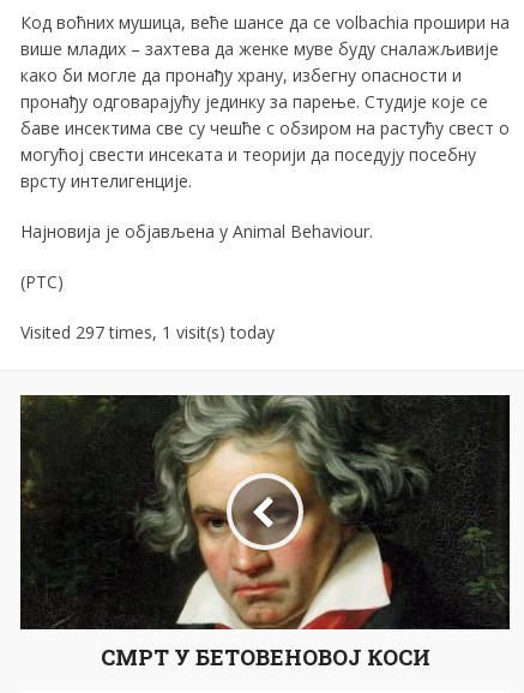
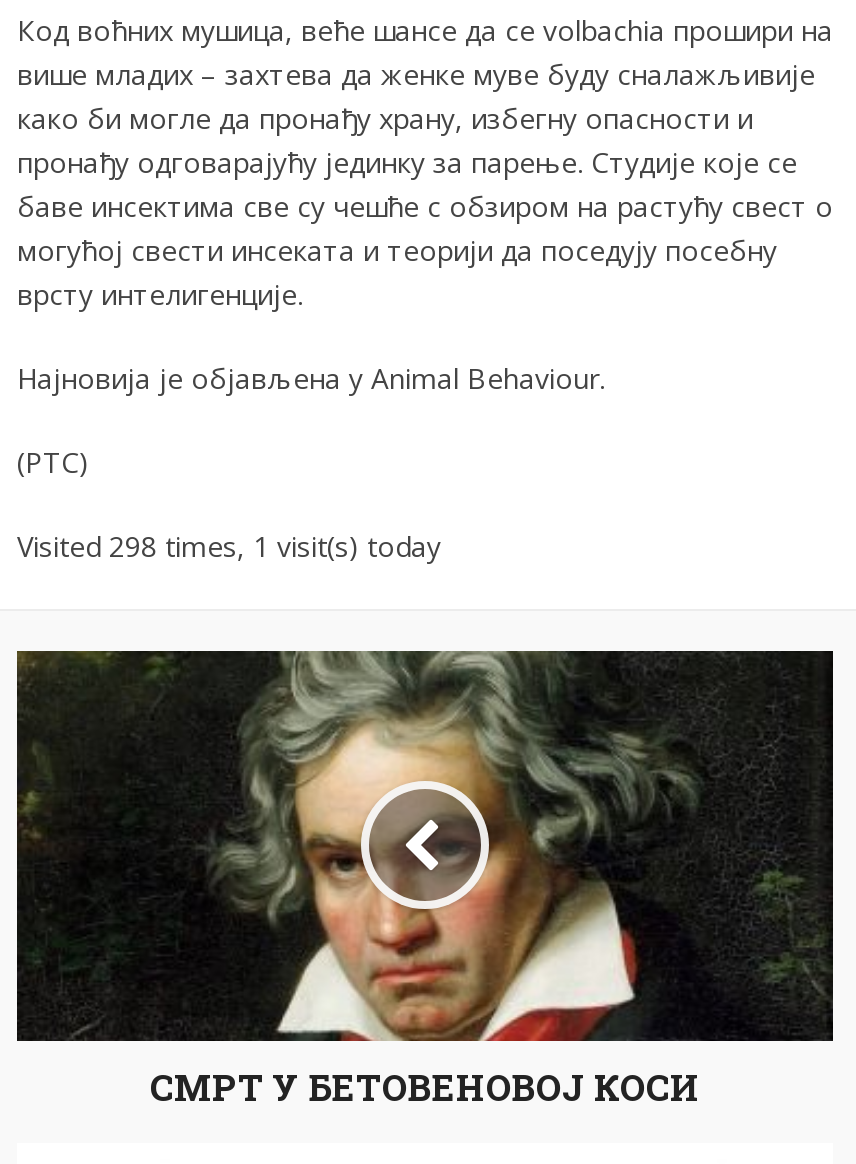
- Visited 297 times, 1 visit(s) today
+ Visited 298 times, 1 visit(s) today
